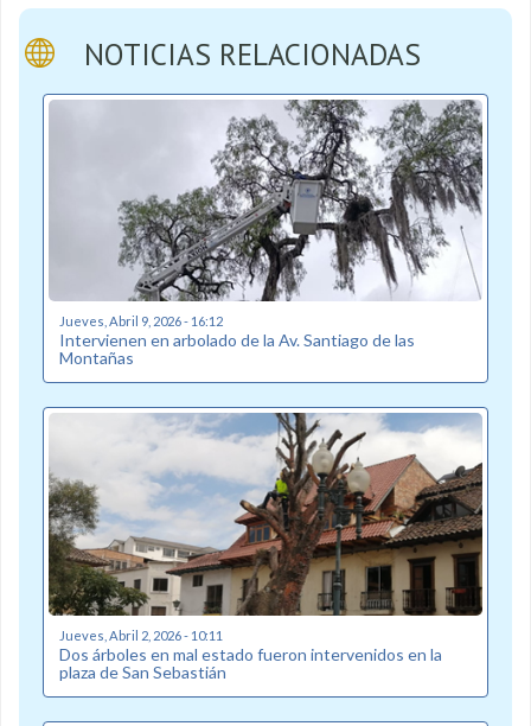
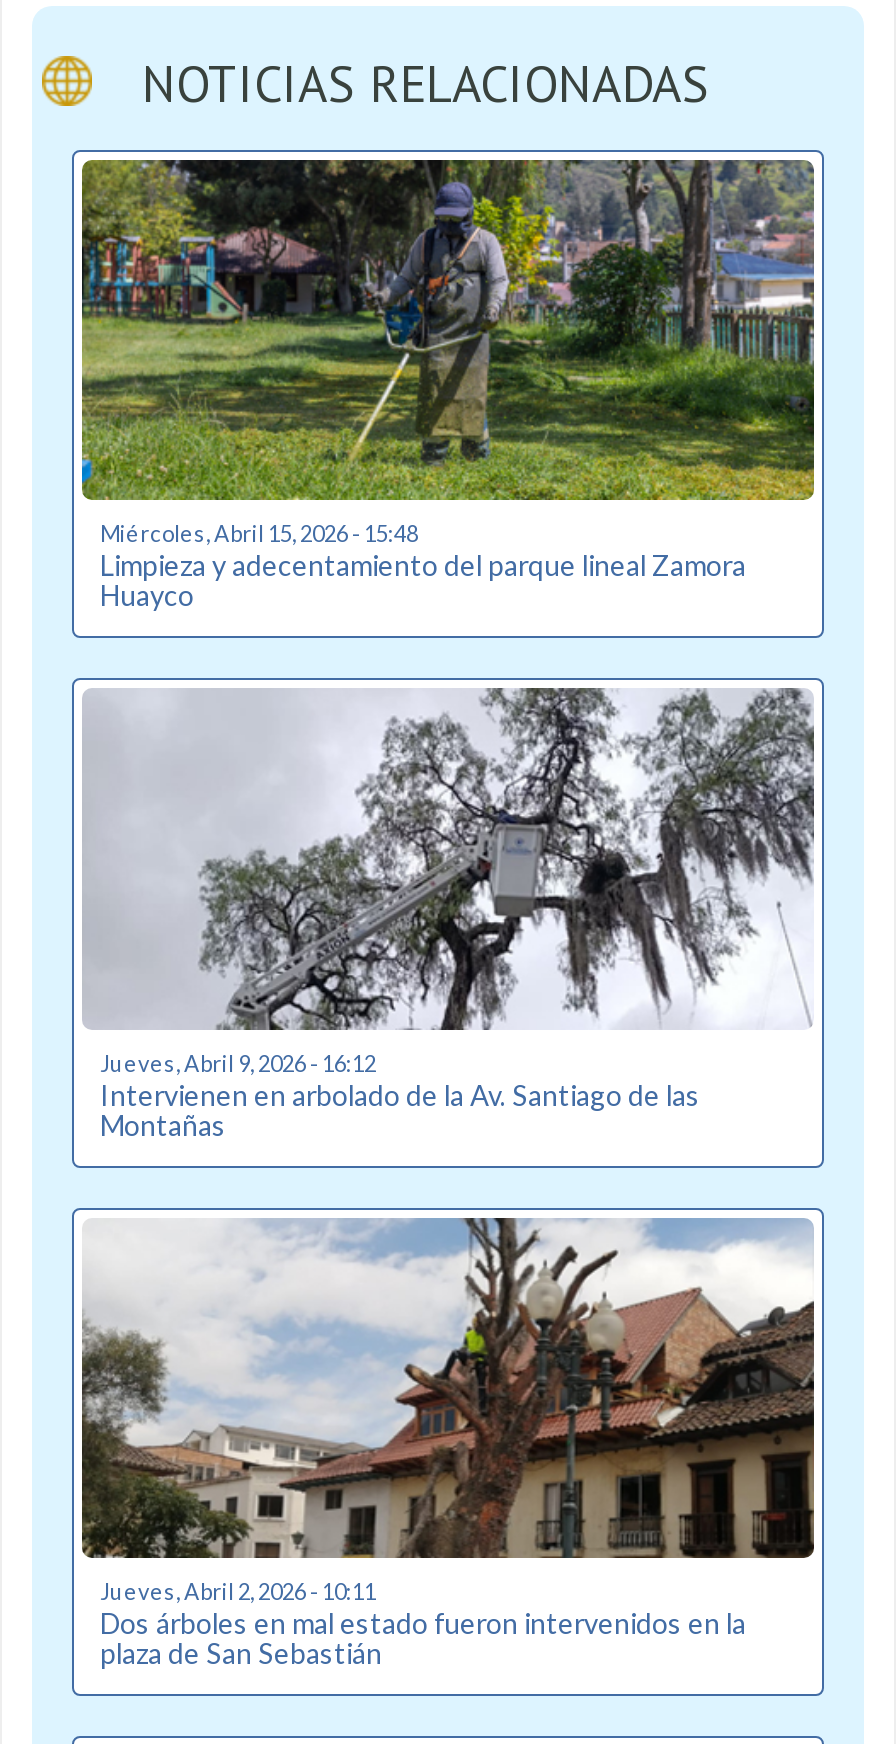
+ [image]
+ Miércoles, Abril 15, 2026 - 15:48
+ Limpieza y adecentamiento del parque lineal Zamora
+ Huayco
